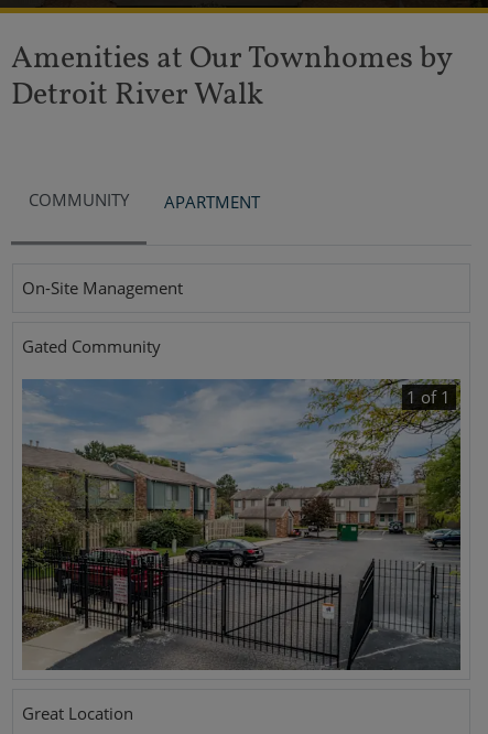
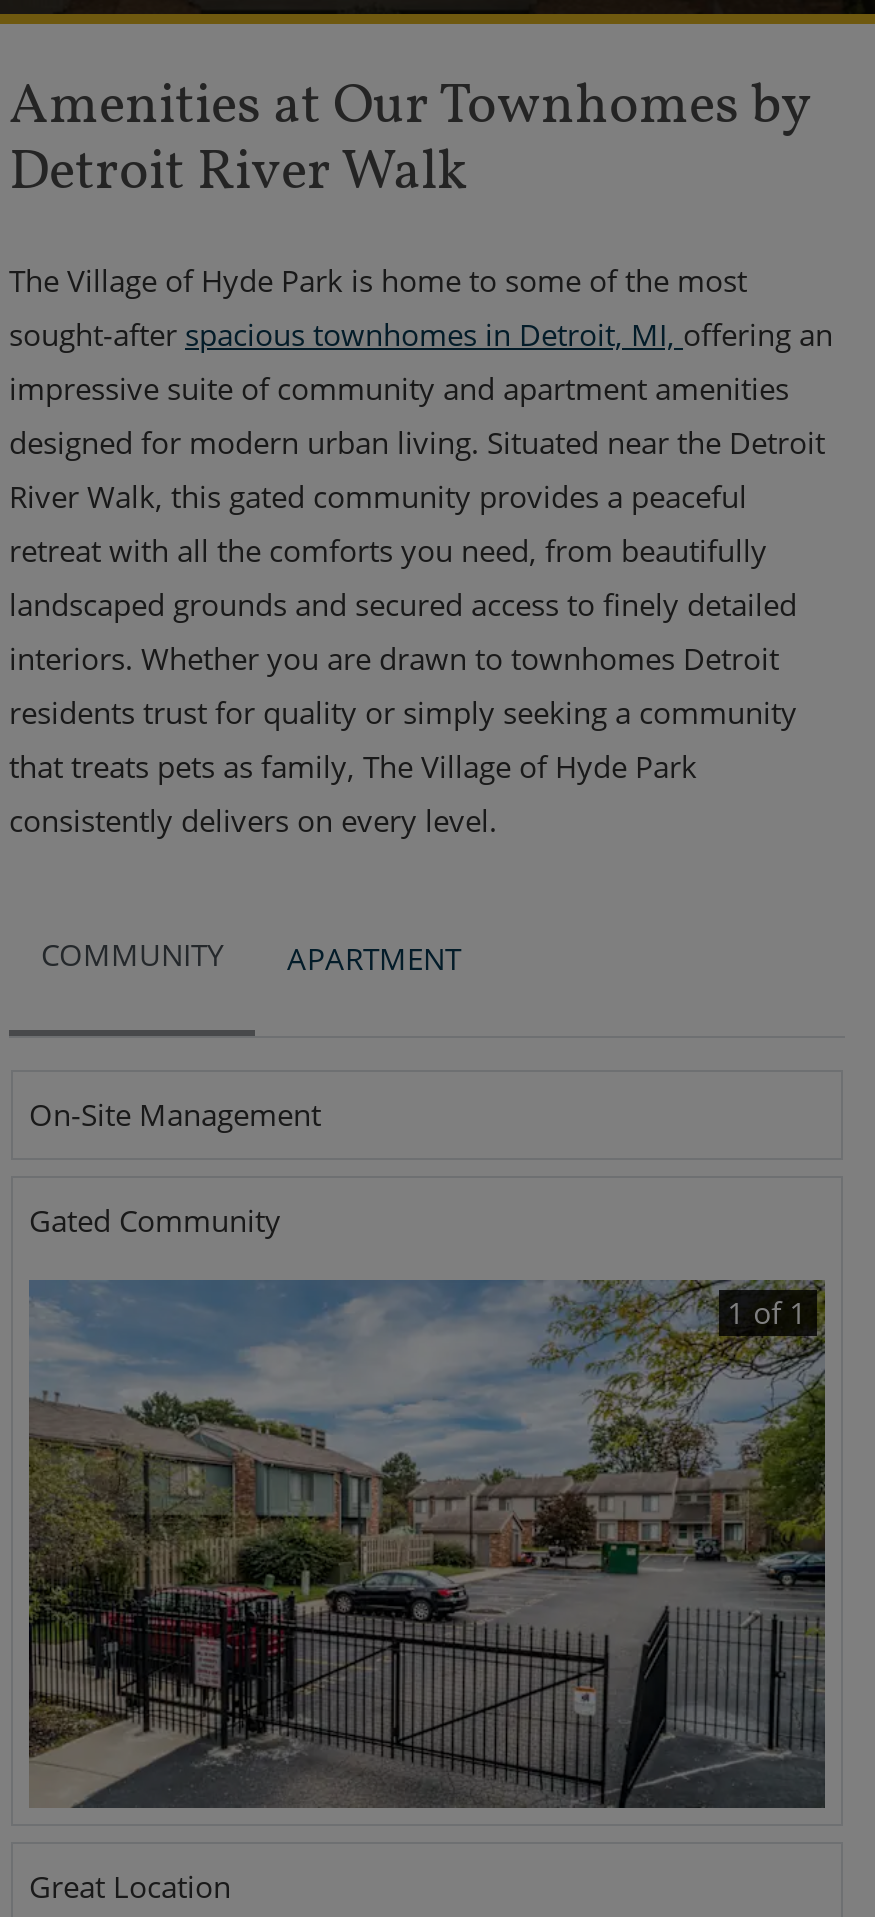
+ The Village of Hyde Park is home to some of the most
+ sought-after spacious townhomes in Detroit, MI, offering an
+ impressive suite of community and apartment amenities
+ designed for modern urban living. Situated near the Detroit
+ River Walk, this gated community provides a peaceful
+ retreat with all the comforts you need, from beautifully
+ landscaped grounds and secured access to finely detailed
+ interiors. Whether you are drawn to townhomes Detroit
+ residents trust for quality or simply seeking a community
+ that treats pets as family, The Village of Hyde Park
+ consistently delivers on every level.
